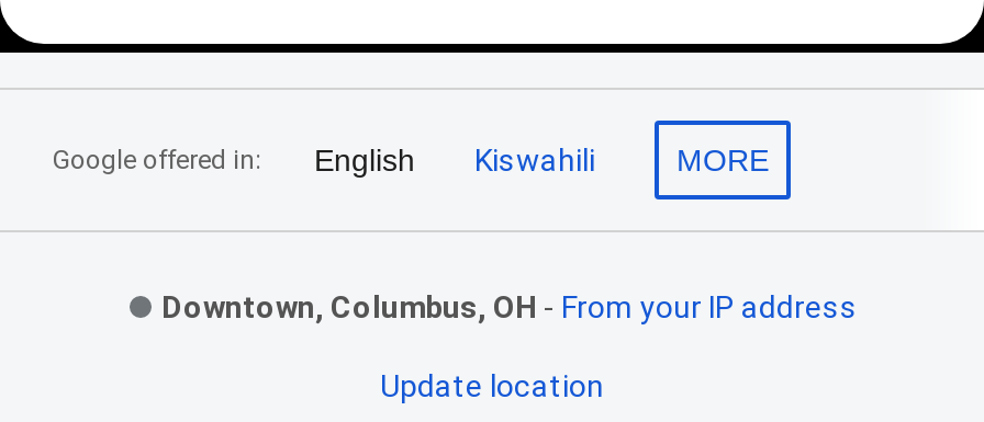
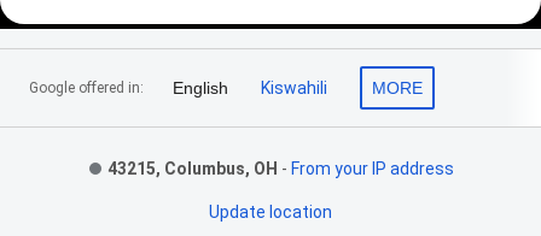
- Downtown, Columbus, OH - From your IP address
+ 43215, Columbus, OH - From your IP address
